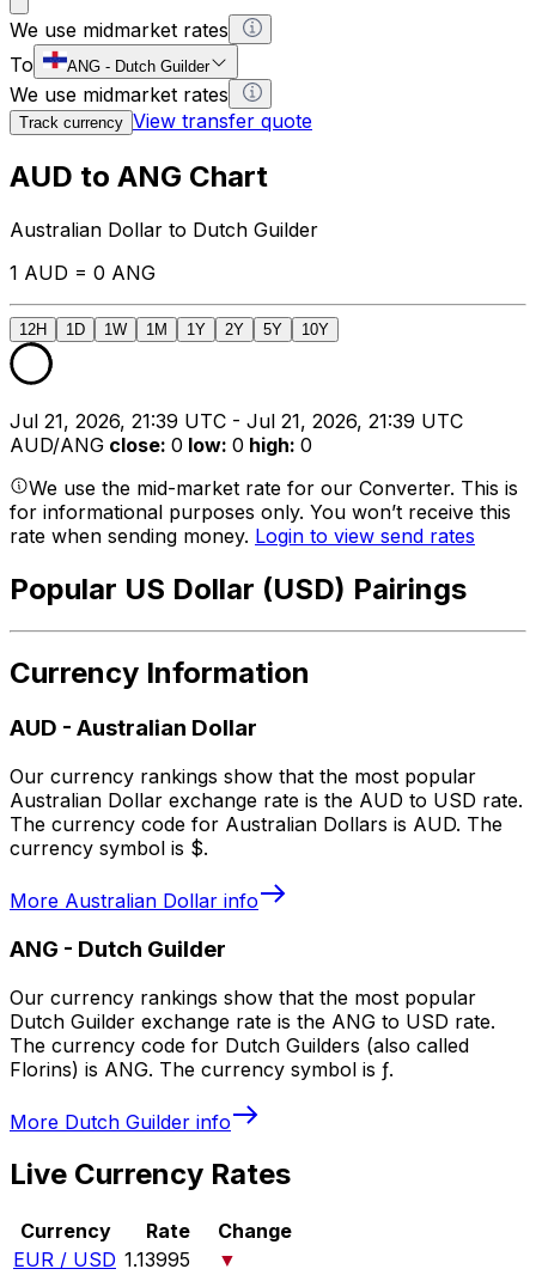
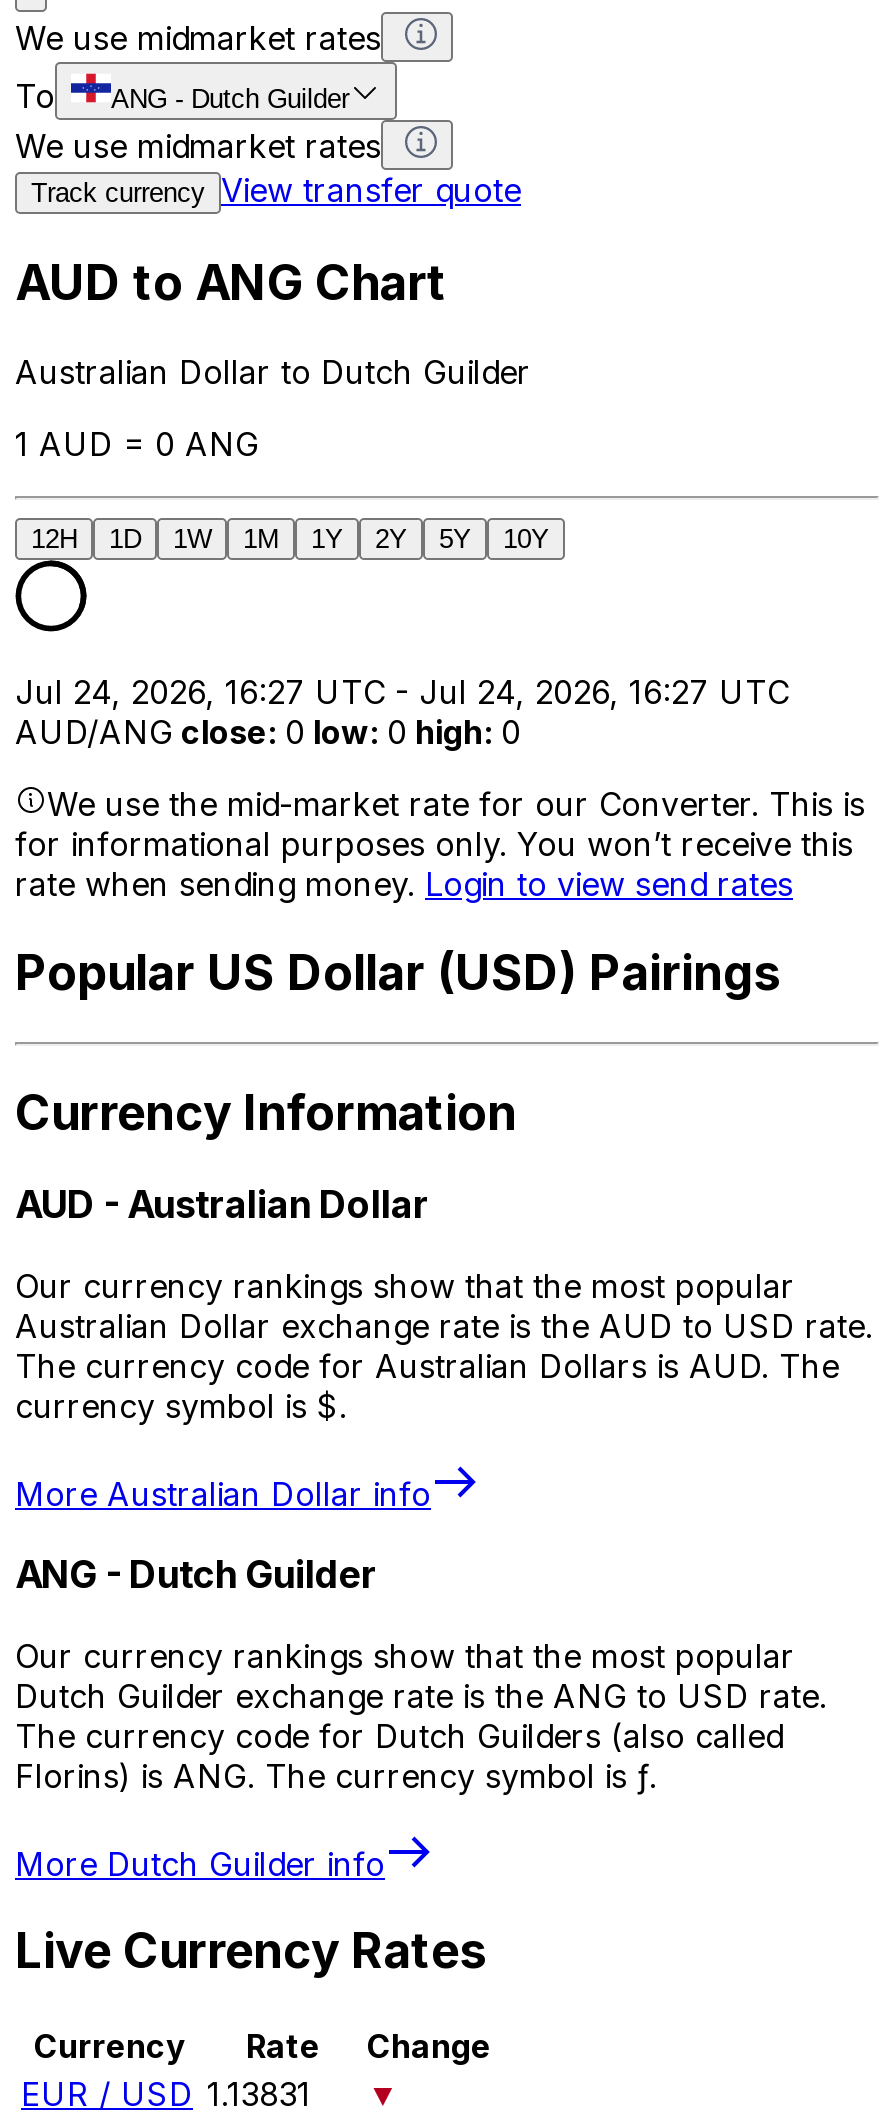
- Jul 21, 2026, 21:39 UTC - Jul 21, 2026, 21:39 UTC
+ Jul 24, 2026, 16:27 UTC - Jul 24, 2026, 16:27 UTC

- EUR / USD 1.13995
+ EUR / USD 1.13831
